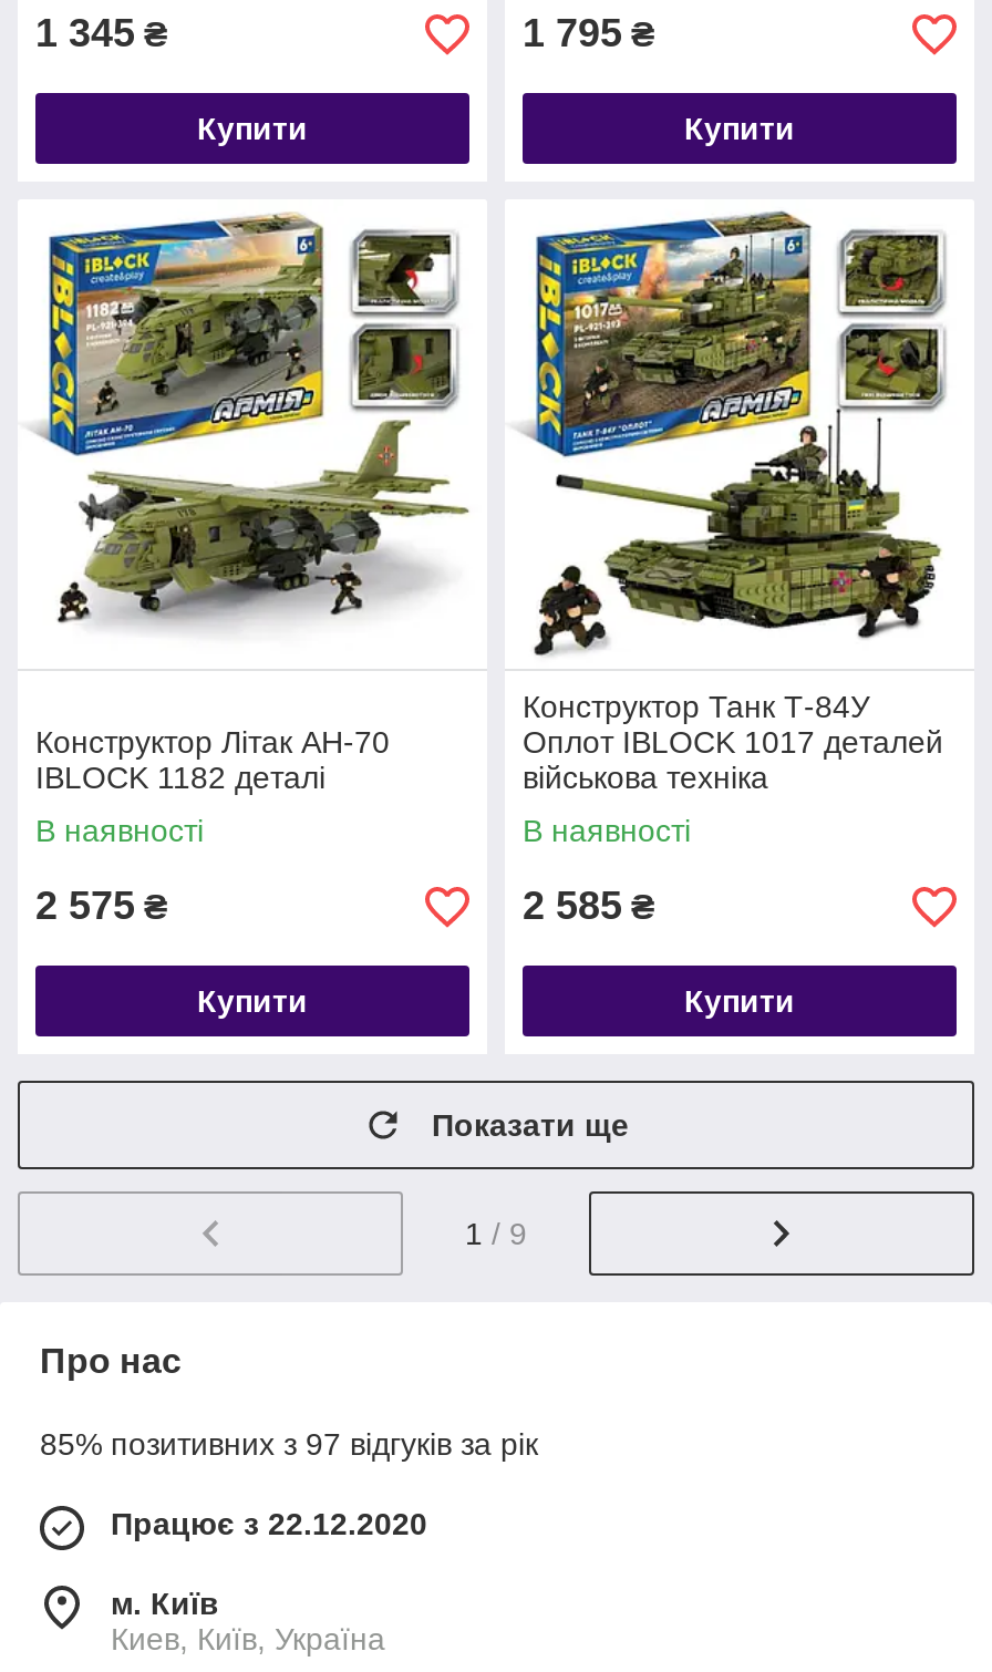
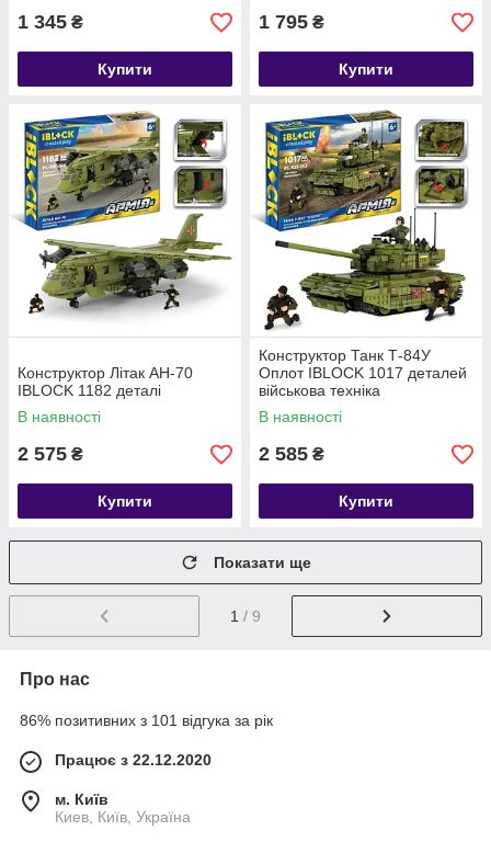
- 85% позитивних з 97 відгуків за рік
+ 86% позитивних з 101 відгука за рік
